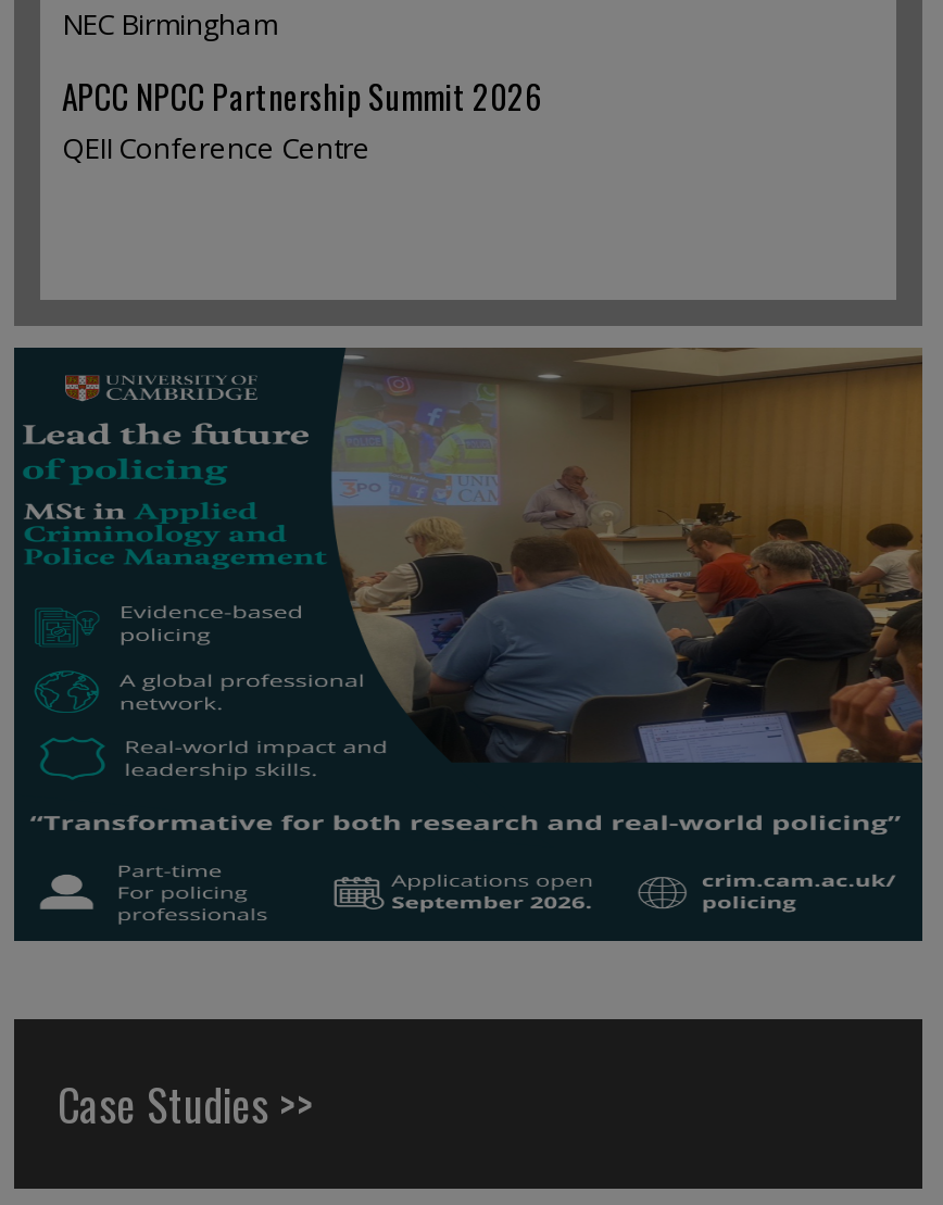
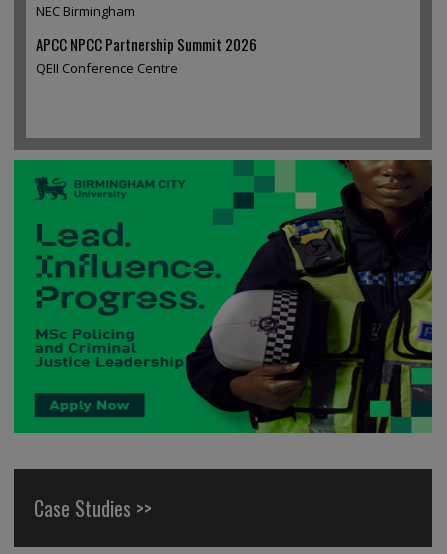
- [image]
+ [image]
